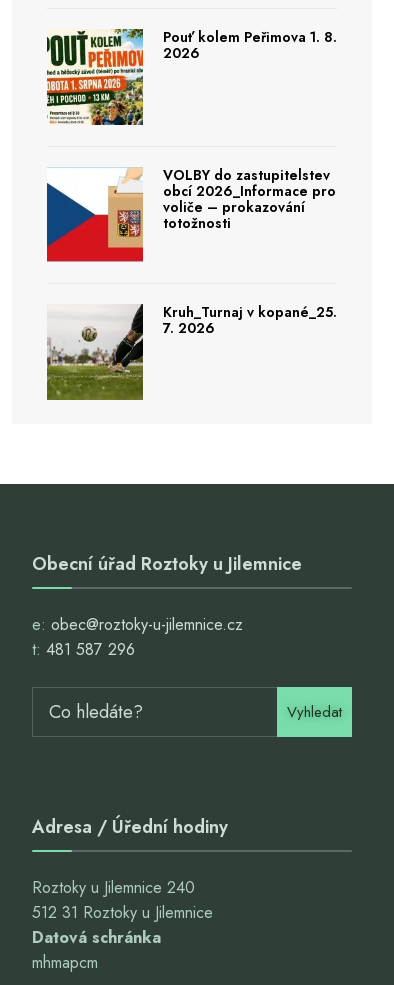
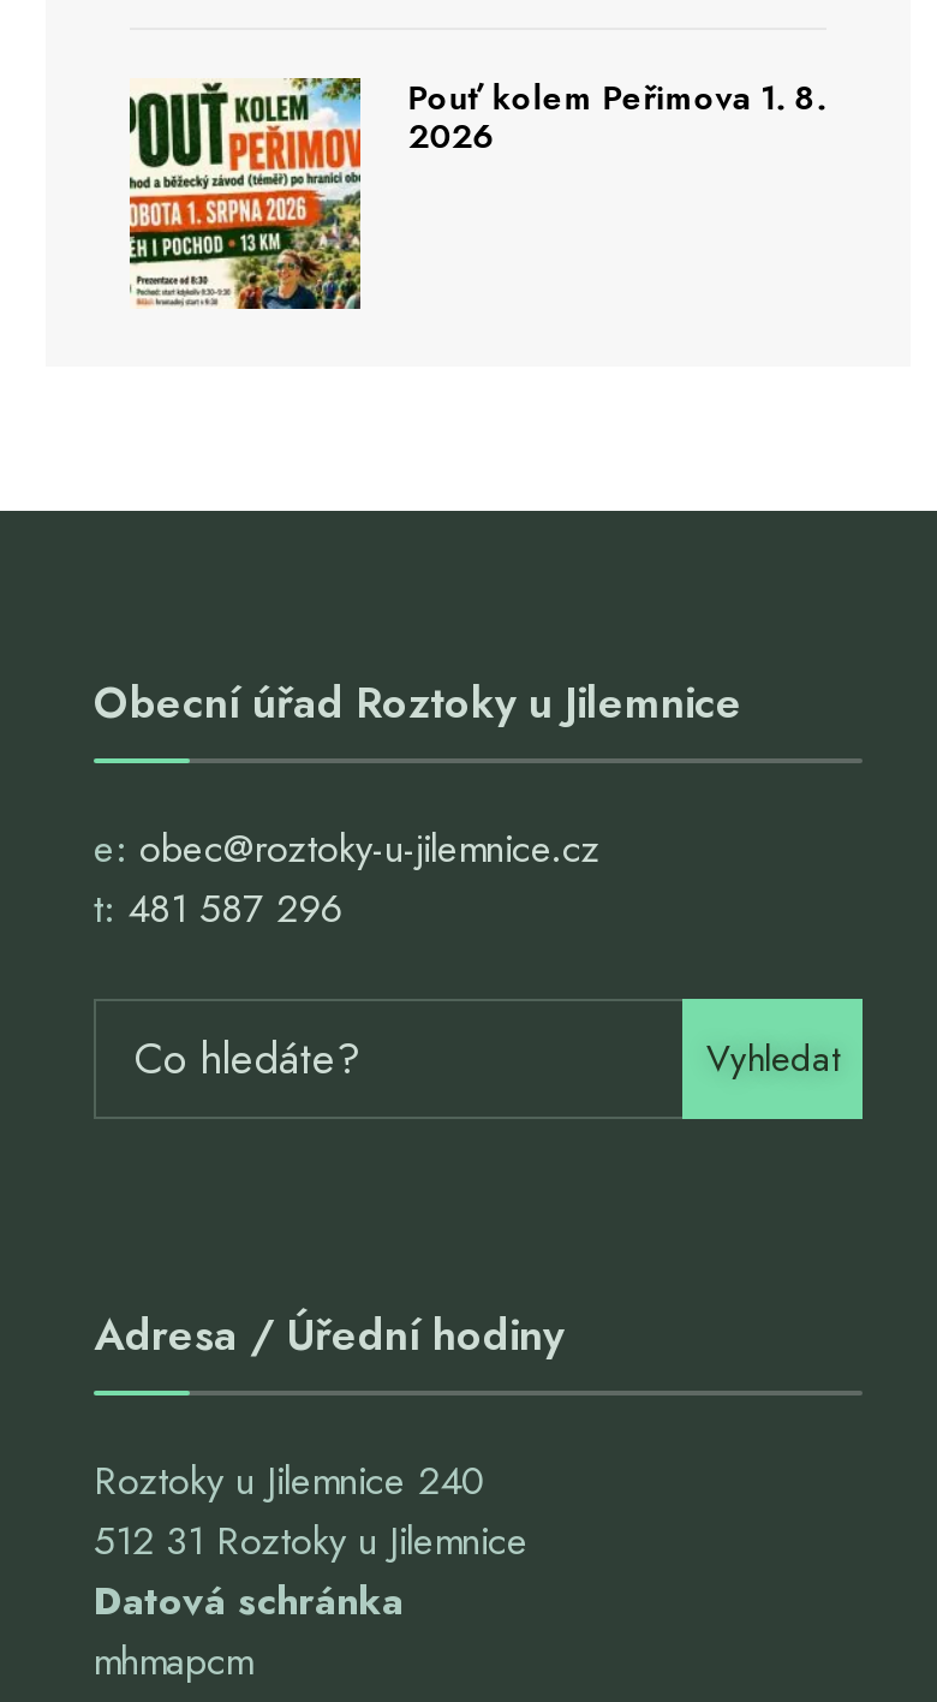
- [image]
- VOLBY do zastupitelstev
- obcí 2026_Informace pro
- voliče – prokazování
- totožnosti

- [image]
- Kruh_Turnaj v kopané_25.
- 7. 2026
